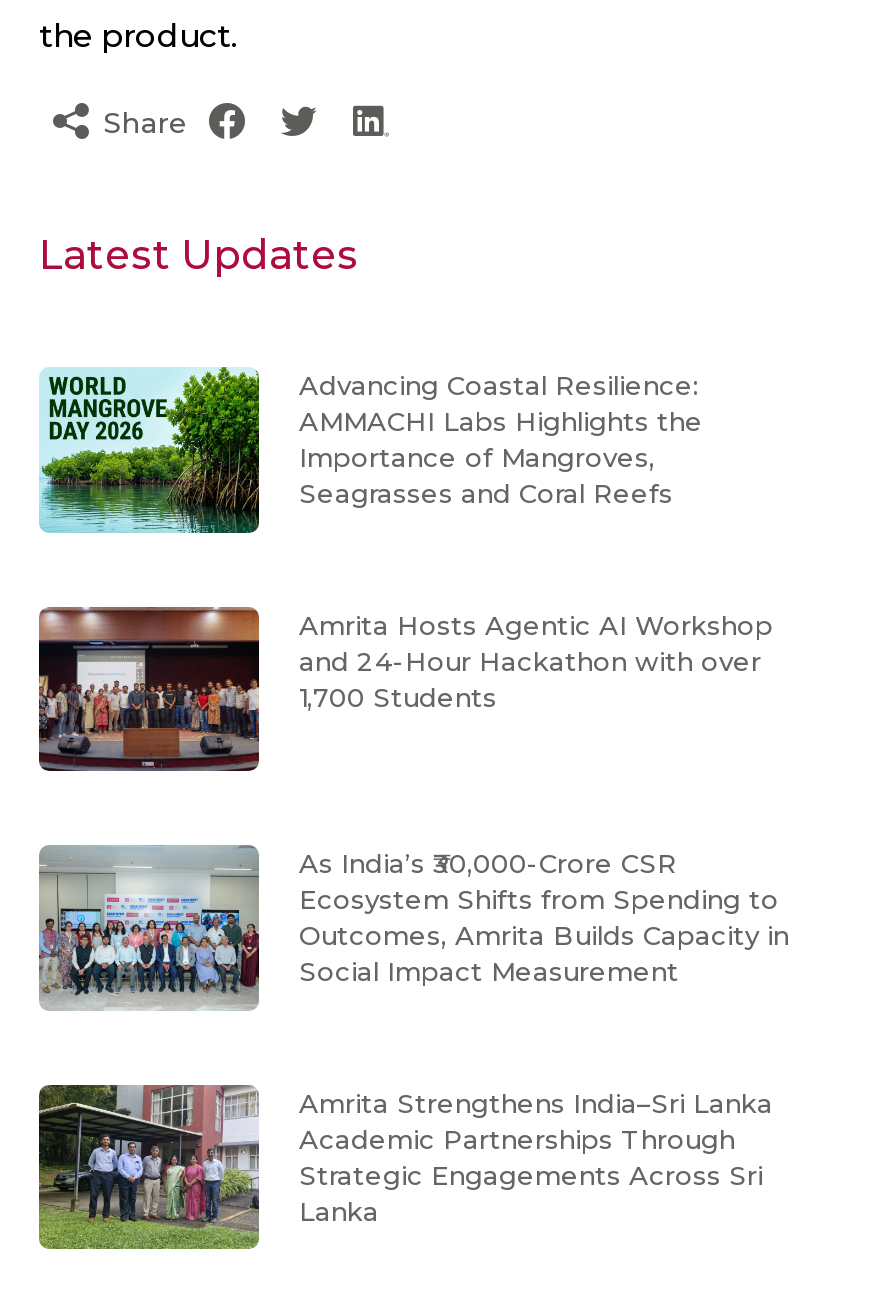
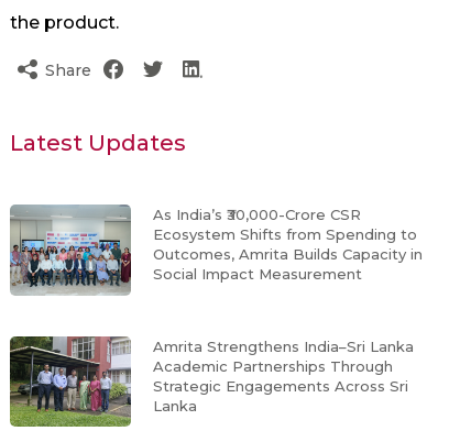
- [image]
- Advancing Coastal Resilience:
- AMMACHI Labs Highlights the
- Importance of Mangroves,
- Seagrasses and Coral Reefs

- [image]
- Amrita Hosts Agentic AI Workshop
- and 24-Hour Hackathon with over
- 1,700 Students
